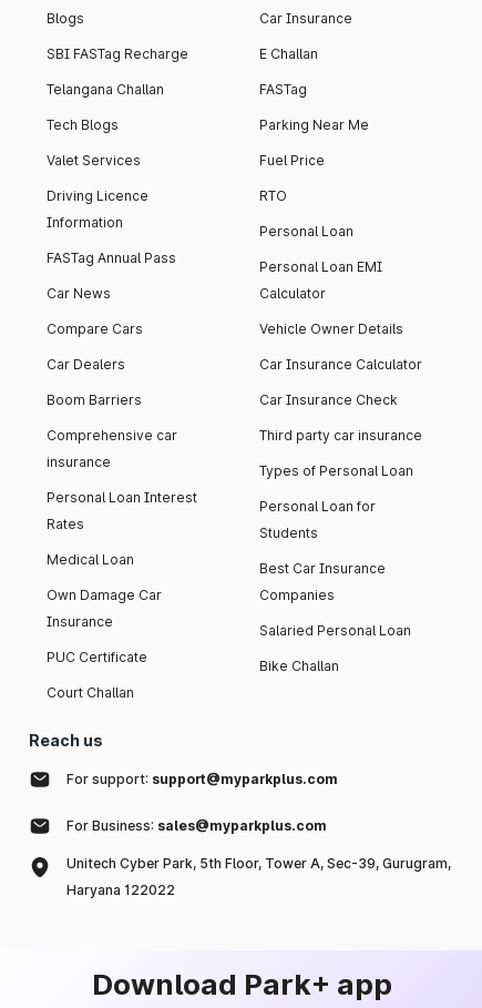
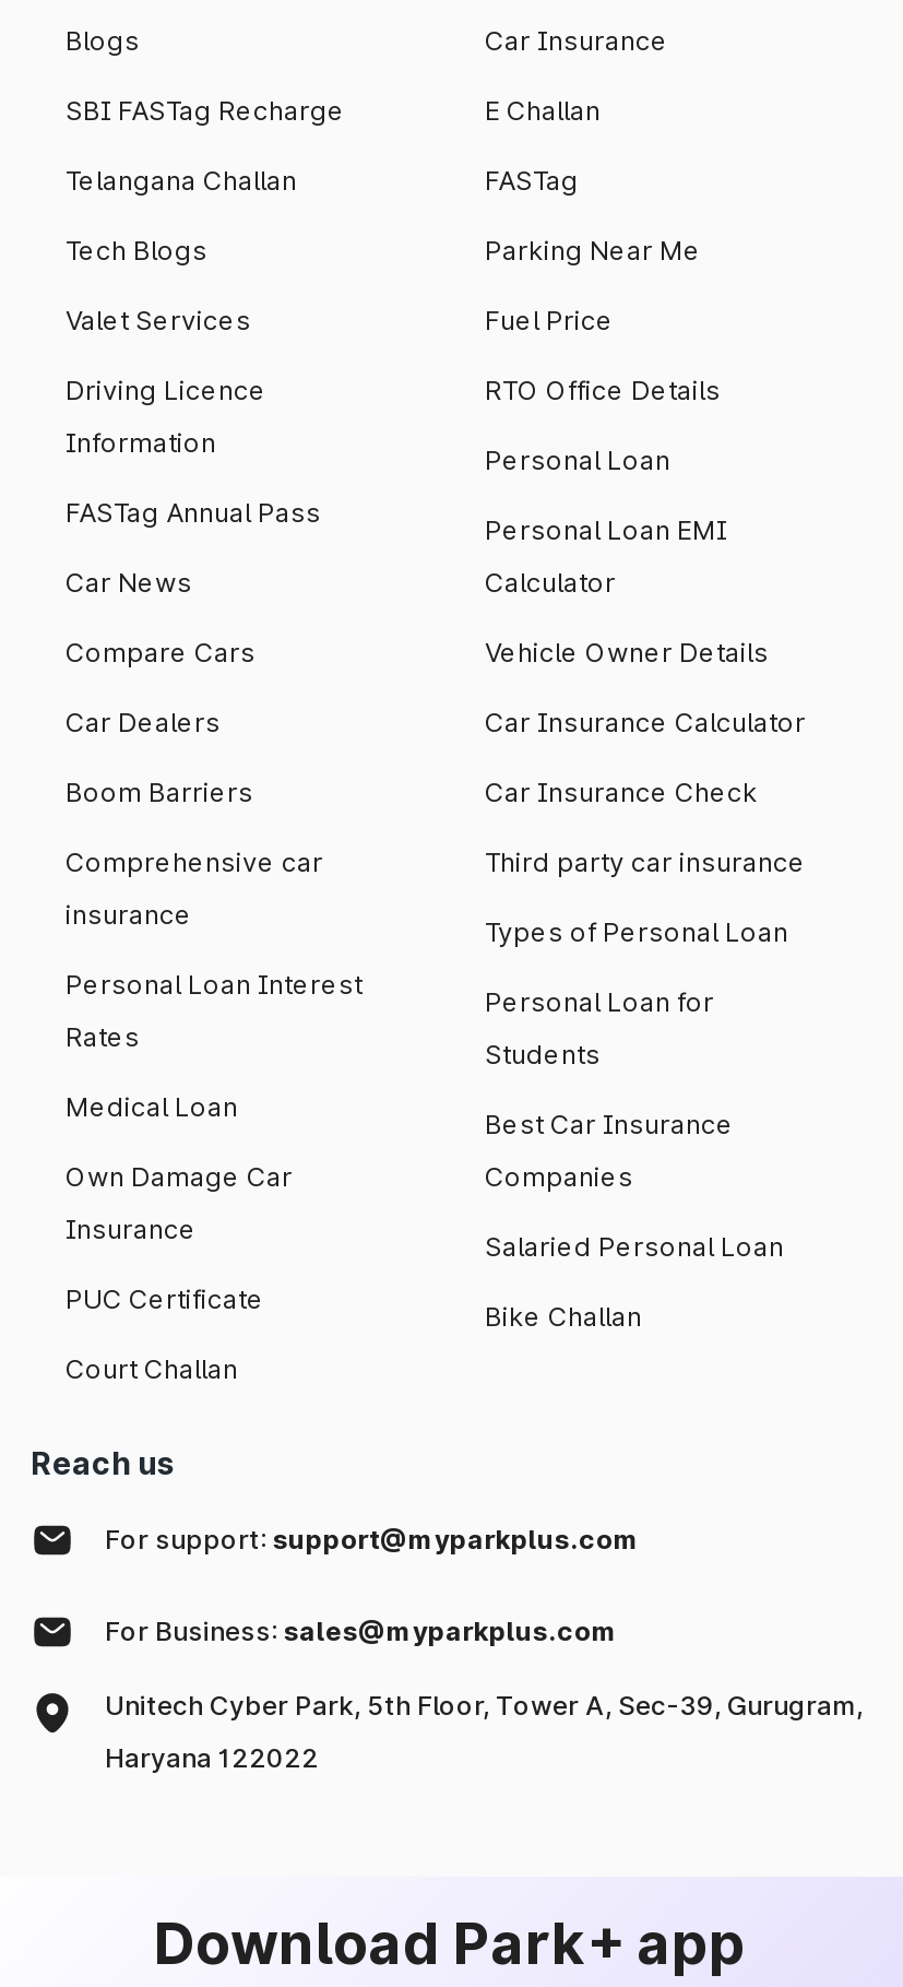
- RTO
+ RTO Office Details
